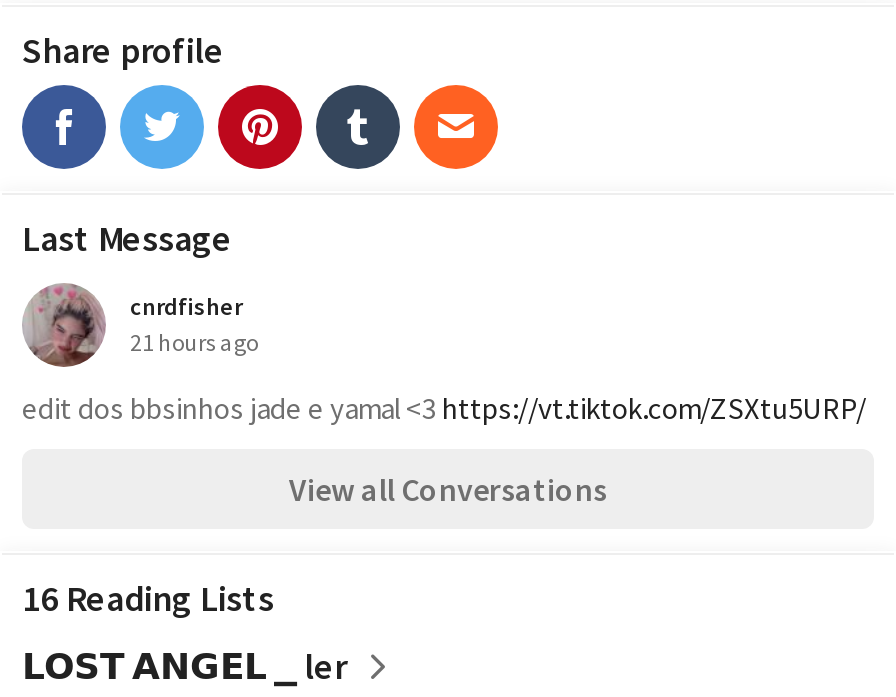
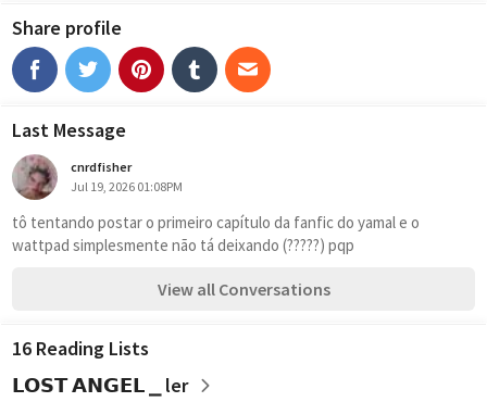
- 21 hours ago
+ Jul 19, 2026 01:08PM

- edit dos bbsinhos jade e yamal <3 https://vt.tiktok.com/ZSXtu5URP/
+ tô tentando postar o primeiro capítulo da fanfic do yamal e o
+ wattpad simplesmente não tá deixando (?????) pqp
